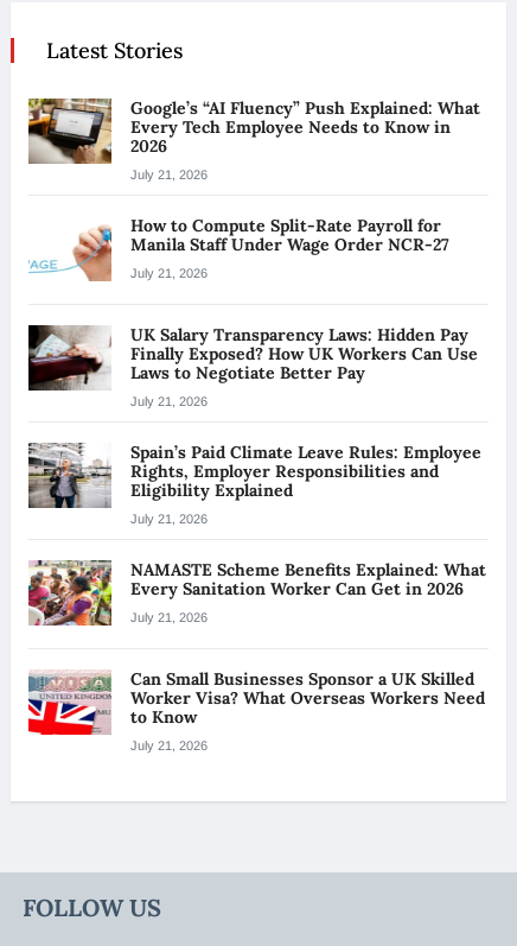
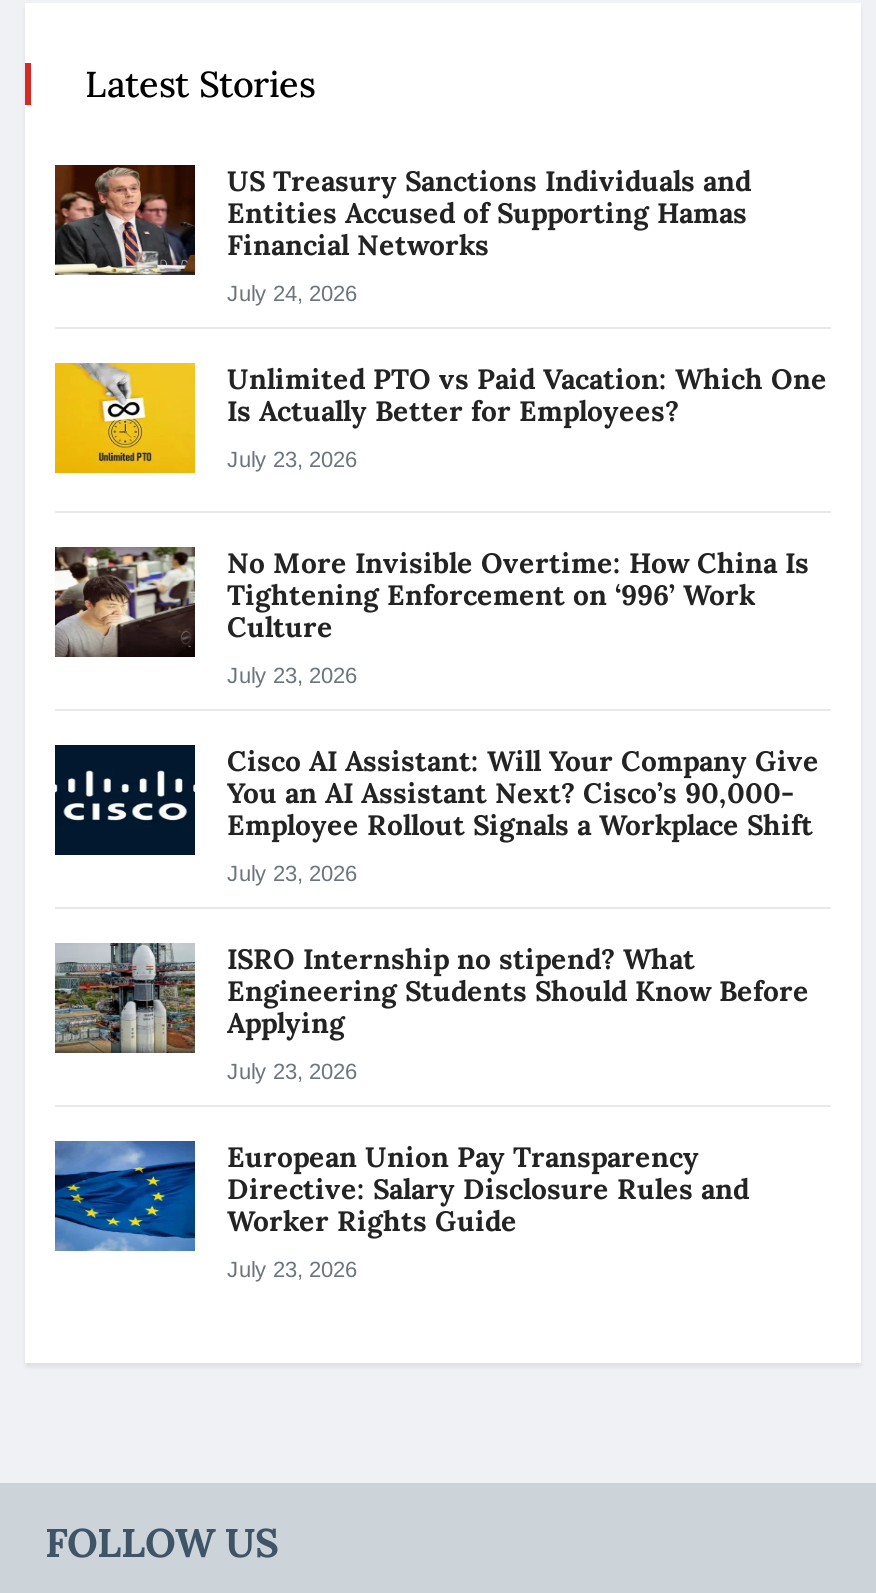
- [image]
- Google’s “AI Fluency” Push Explained: What
- Every Tech Employee Needs to Know in
- 2026
+ [image]
+ US Treasury Sanctions Individuals and
+ Entities Accused of Supporting Hamas
+ Financial Networks

- July 21, 2026
+ July 24, 2026

- [image]
- How to Compute Split-Rate Payroll for
- Manila Staff Under Wage Order NCR-27
+ [image]
+ Unlimited PTO vs Paid Vacation: Which One
+ Is Actually Better for Employees?

- July 21, 2026
+ July 23, 2026

- [image]
- UK Salary Transparency Laws: Hidden Pay
- Finally Exposed? How UK Workers Can Use
- Laws to Negotiate Better Pay
+ [image]
+ No More Invisible Overtime: How China Is
+ Tightening Enforcement on ‘996’ Work
+ Culture

- July 21, 2026
+ July 23, 2026

- [image]
- Spain’s Paid Climate Leave Rules: Employee
- Rights, Employer Responsibilities and
- Eligibility Explained
+ [image]
+ Cisco AI Assistant: Will Your Company Give
+ You an AI Assistant Next? Cisco’s 90,000-
+ Employee Rollout Signals a Workplace Shift

- July 21, 2026
+ July 23, 2026

- [image]
- NAMASTE Scheme Benefits Explained: What
- Every Sanitation Worker Can Get in 2026
+ [image]
+ ISRO Internship no stipend? What
+ Engineering Students Should Know Before
+ Applying

- July 21, 2026
+ July 23, 2026

- [image]
- Can Small Businesses Sponsor a UK Skilled
- Worker Visa? What Overseas Workers Need
- to Know
+ [image]
+ European Union Pay Transparency
+ Directive: Salary Disclosure Rules and
+ Worker Rights Guide

- July 21, 2026
+ July 23, 2026
